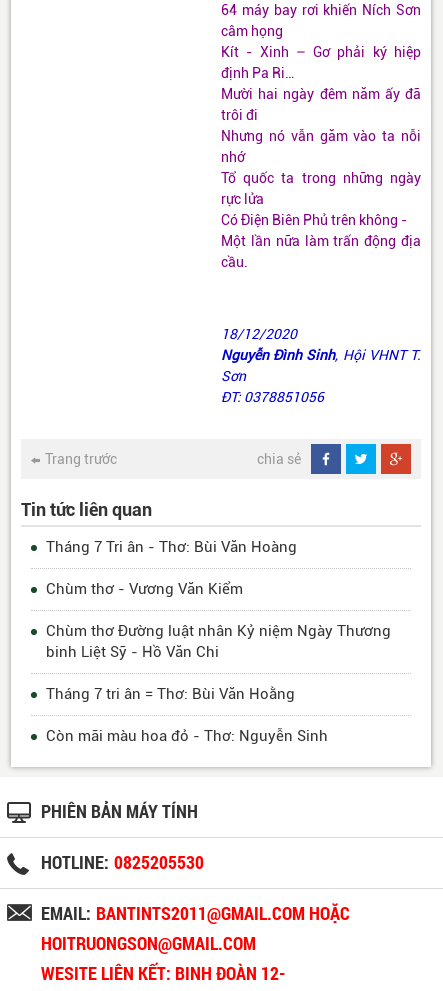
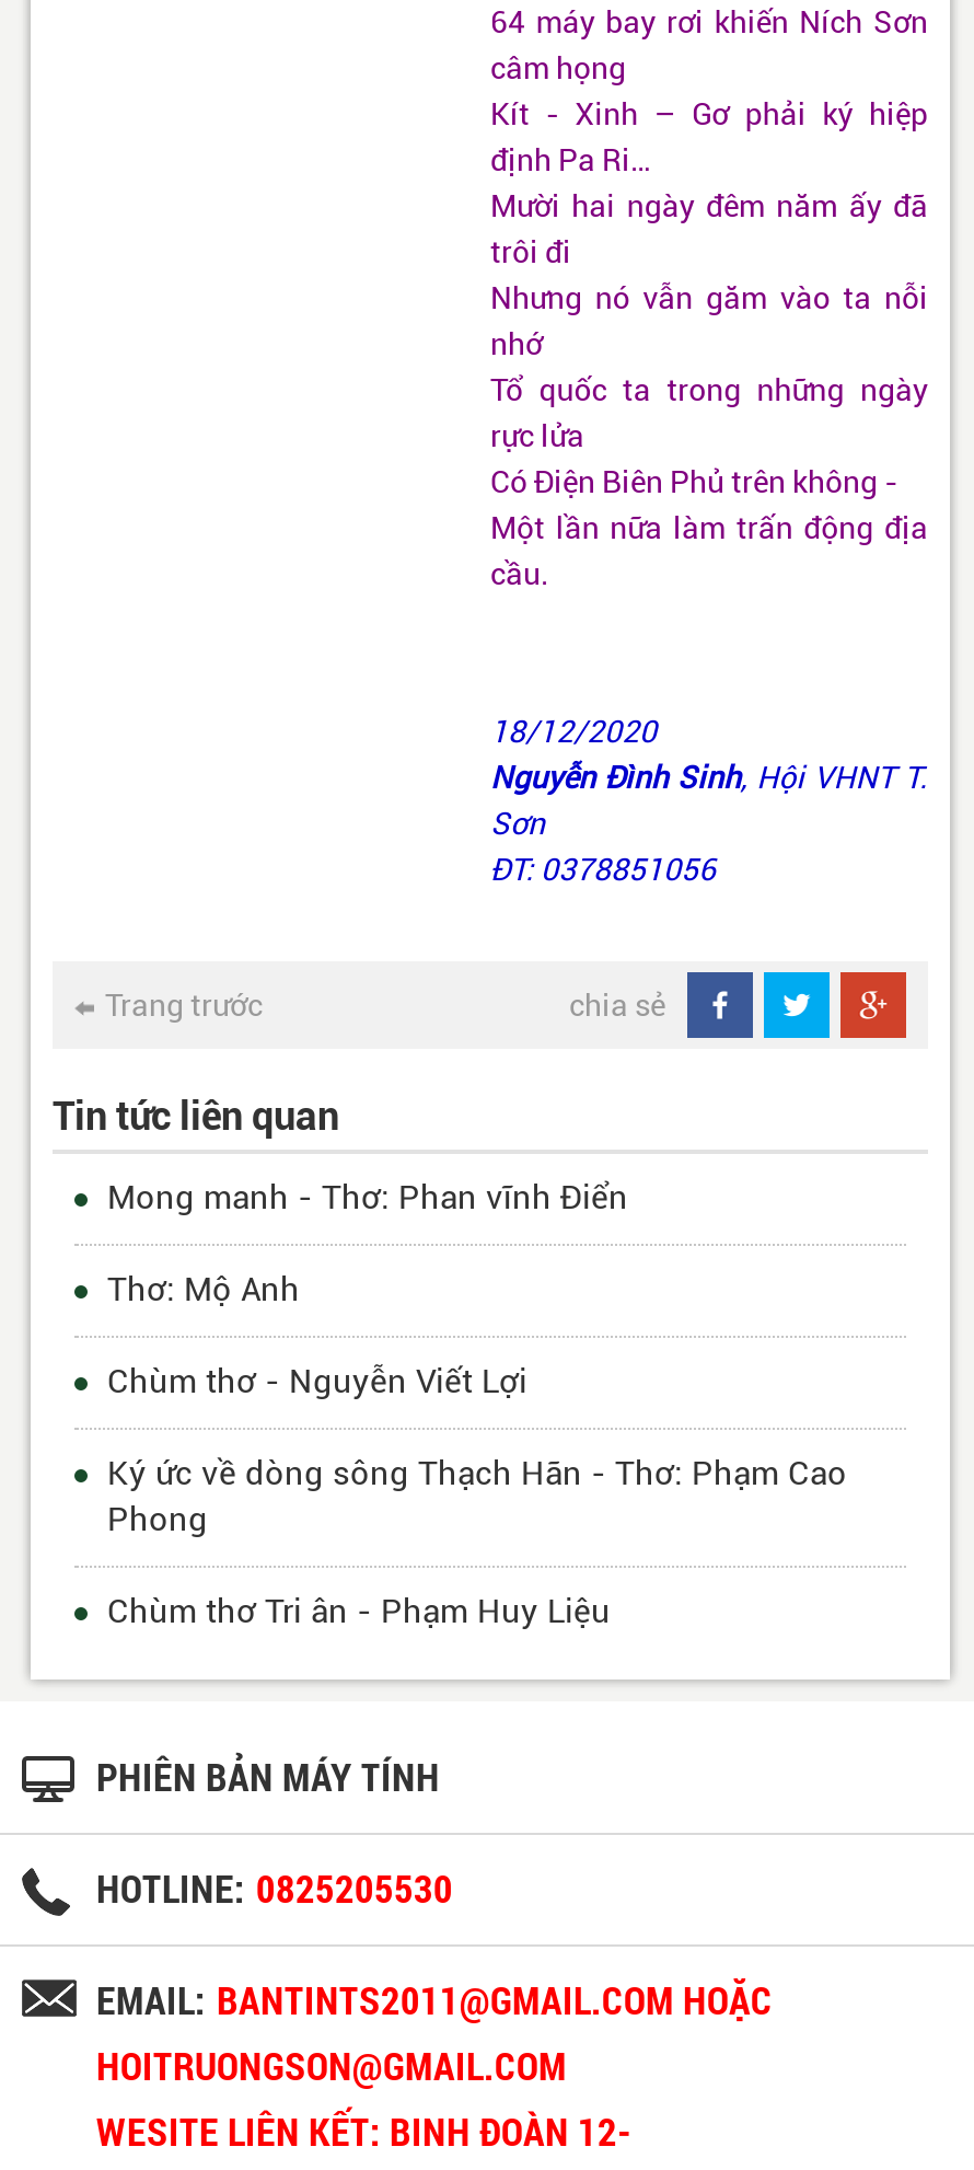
- Tháng 7 Tri ân - Thơ: Bùi Văn Hoàng
+ Mong manh - Thơ: Phan vĩnh Điển

- Chùm thơ - Vương Văn Kiểm
+ Thơ: Mộ Anh

- Chùm thơ Đường luật nhân Kỷ niệm Ngày Thương
- binh Liệt Sỹ - Hồ Văn Chi
+ Chùm thơ - Nguyễn Viết Lợi

- Tháng 7 tri ân = Thơ: Bùi Văn Hoằng
+ Ký ức về dòng sông Thạch Hãn - Thơ: Phạm Cao
+ Phong

- Còn mãi màu hoa đỏ - Thơ: Nguyễn Sinh
+ Chùm thơ Tri ân - Phạm Huy Liệu
